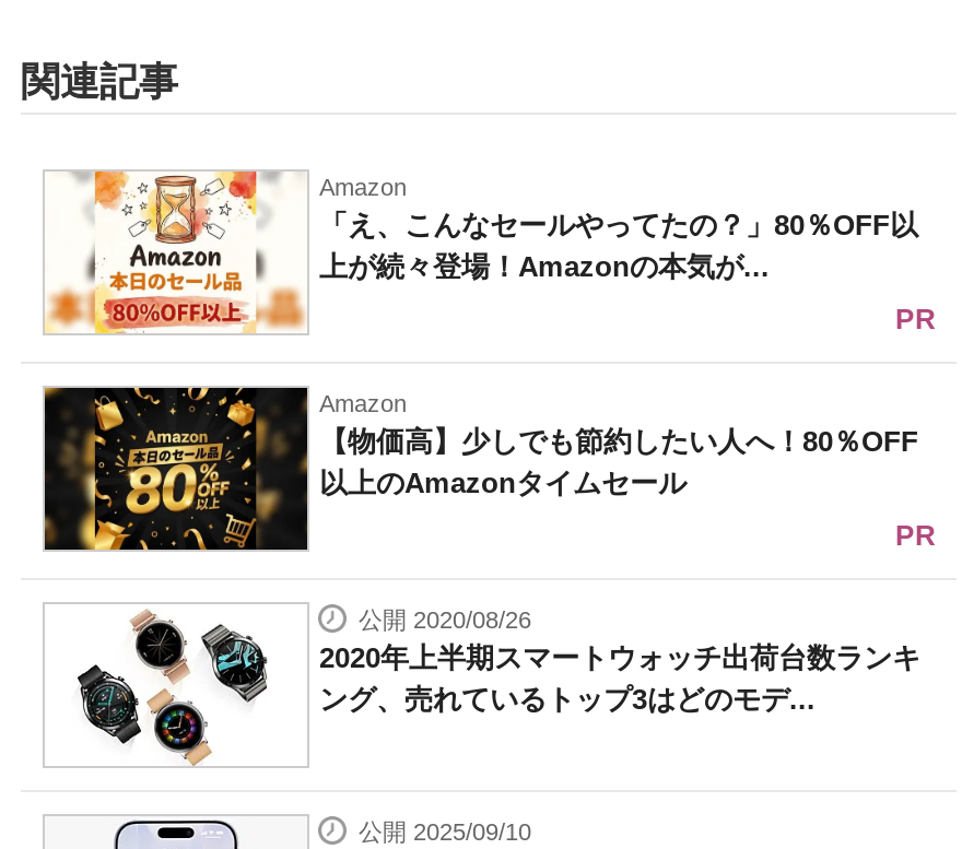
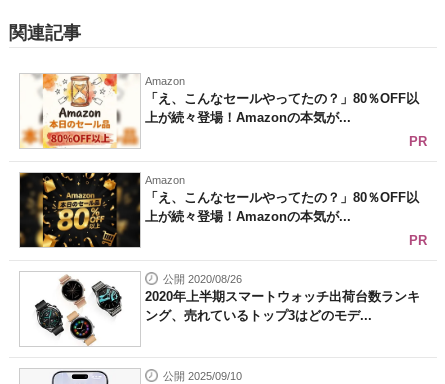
- 【物価高】少しでも節約したい人へ！80％OFF
- 以上のAmazonタイムセール
+ 「え、こんなセールやってたの？」80％OFF以
+ 上が続々登場！Amazonの本気が...
